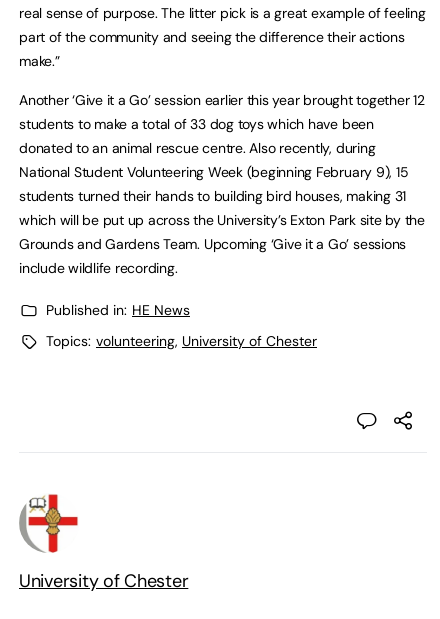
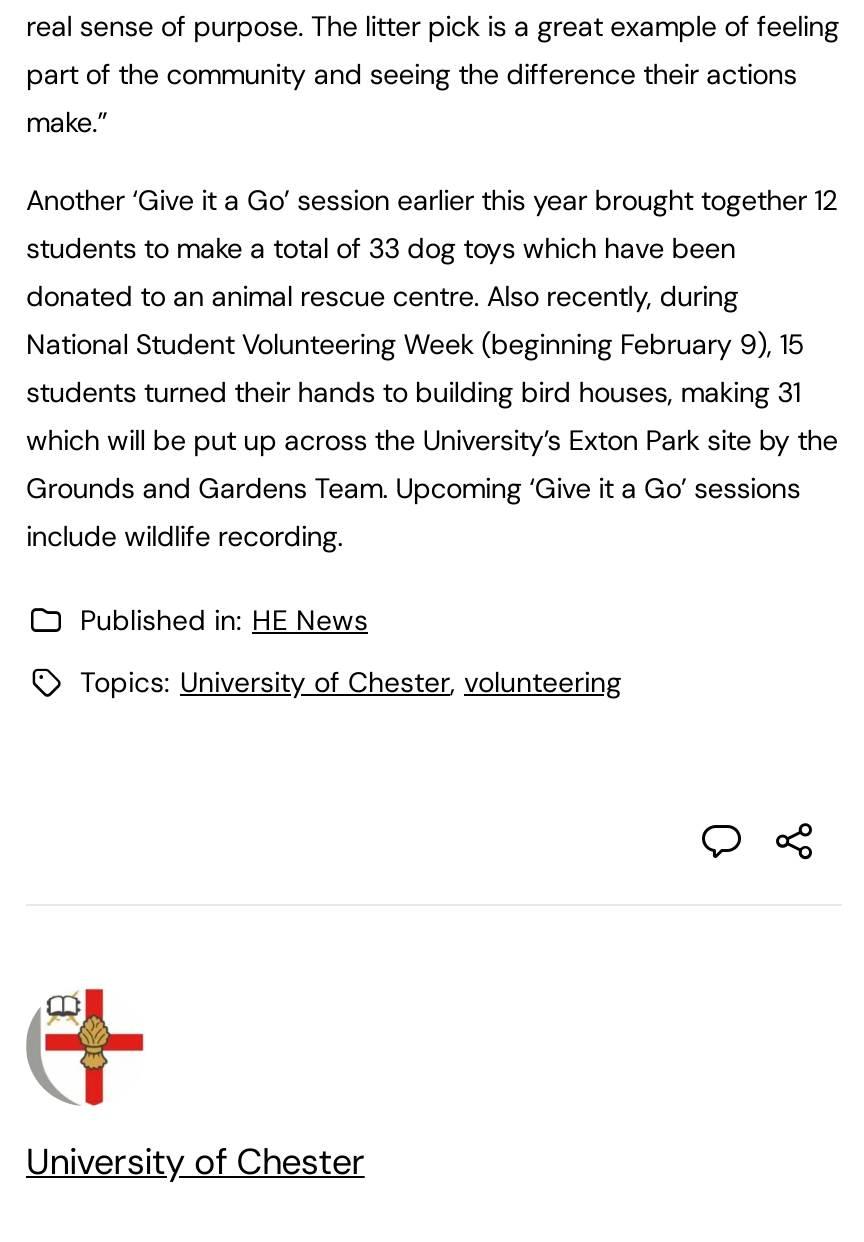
- Topics: volunteering, University of Chester
+ Topics: University of Chester, volunteering
